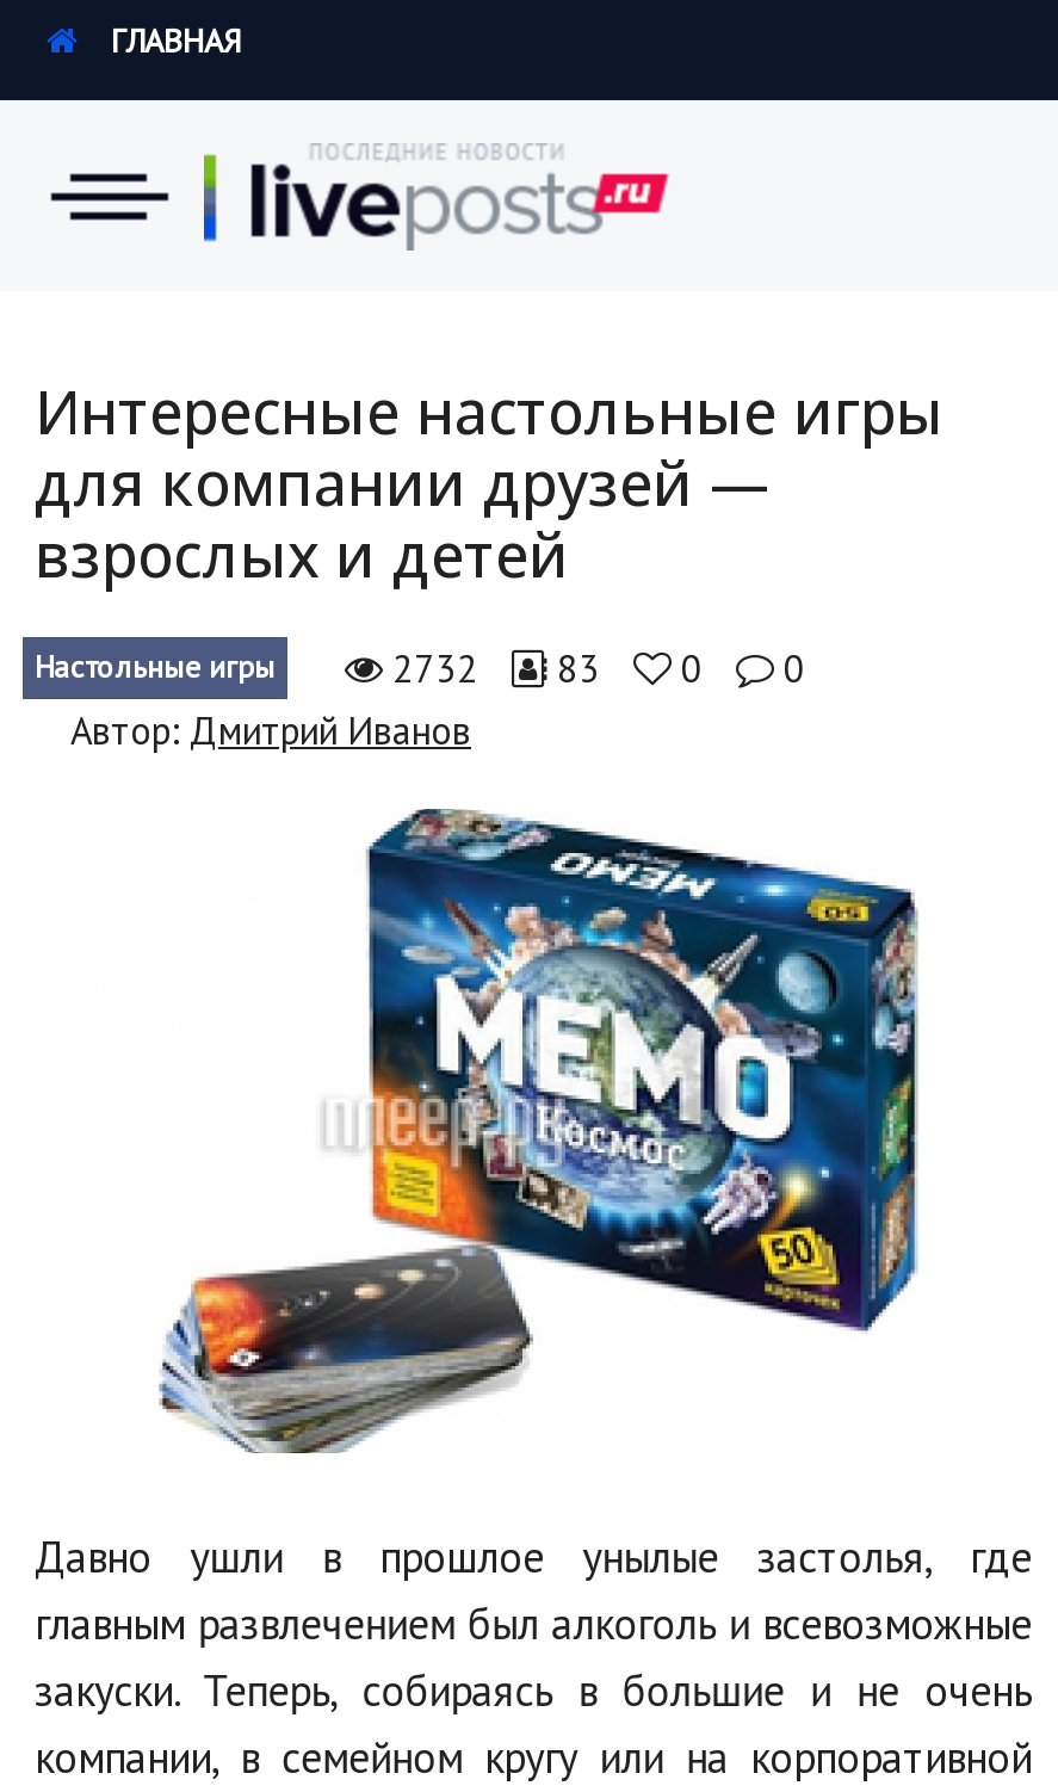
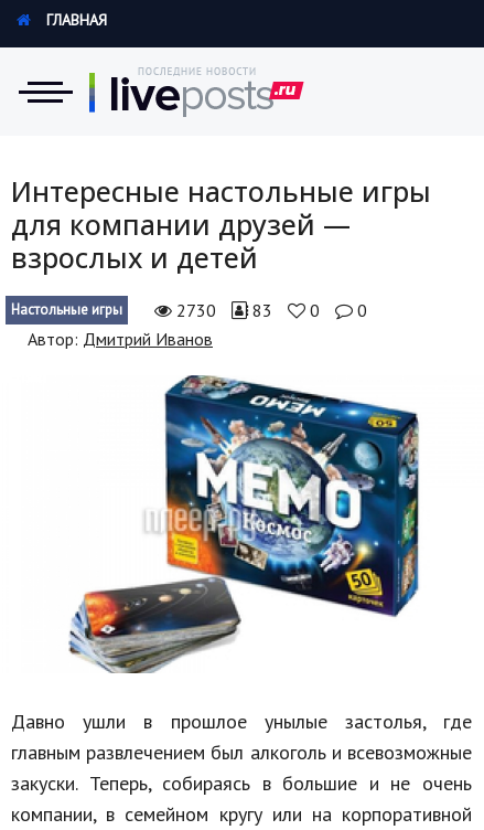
- 2732 83 0 0
+ 2730 83 0 0
